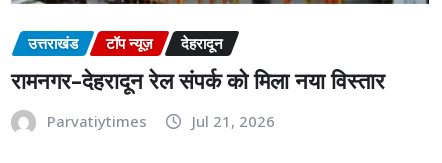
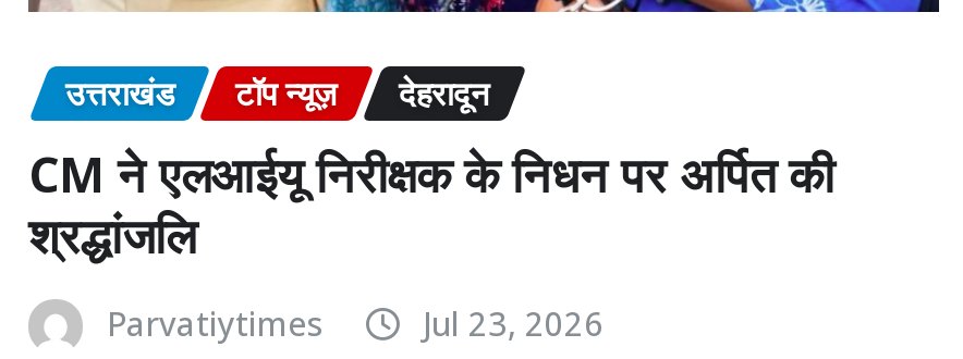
- रामनगर–देहरादून रेल संपर्क को मिला नया विस्तार
+ CM ने एलआईयू निरीक्षक के निधन पर अर्पित की
+ श्रद्धांजलि

- Jul 21, 2026
+ Jul 23, 2026
